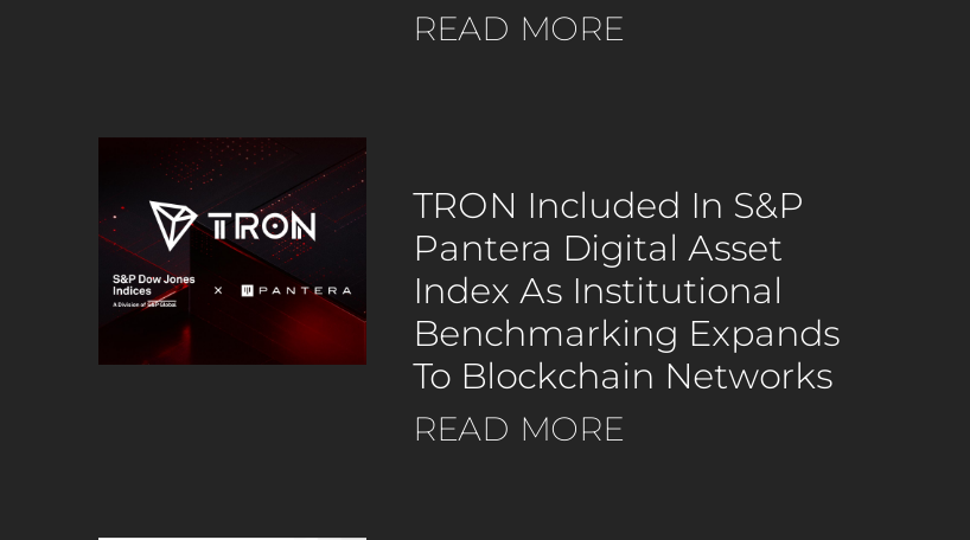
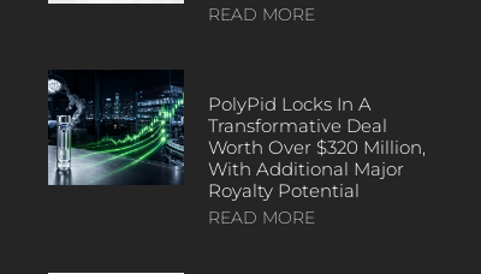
- [image]
- TRON Included In S&P
- Pantera Digital Asset
- Index As Institutional
- Benchmarking Expands
- To Blockchain Networks
+ [image]
+ PolyPid Locks In A
+ Transformative Deal
+ Worth Over $320 Million,
+ With Additional Major
+ Royalty Potential
